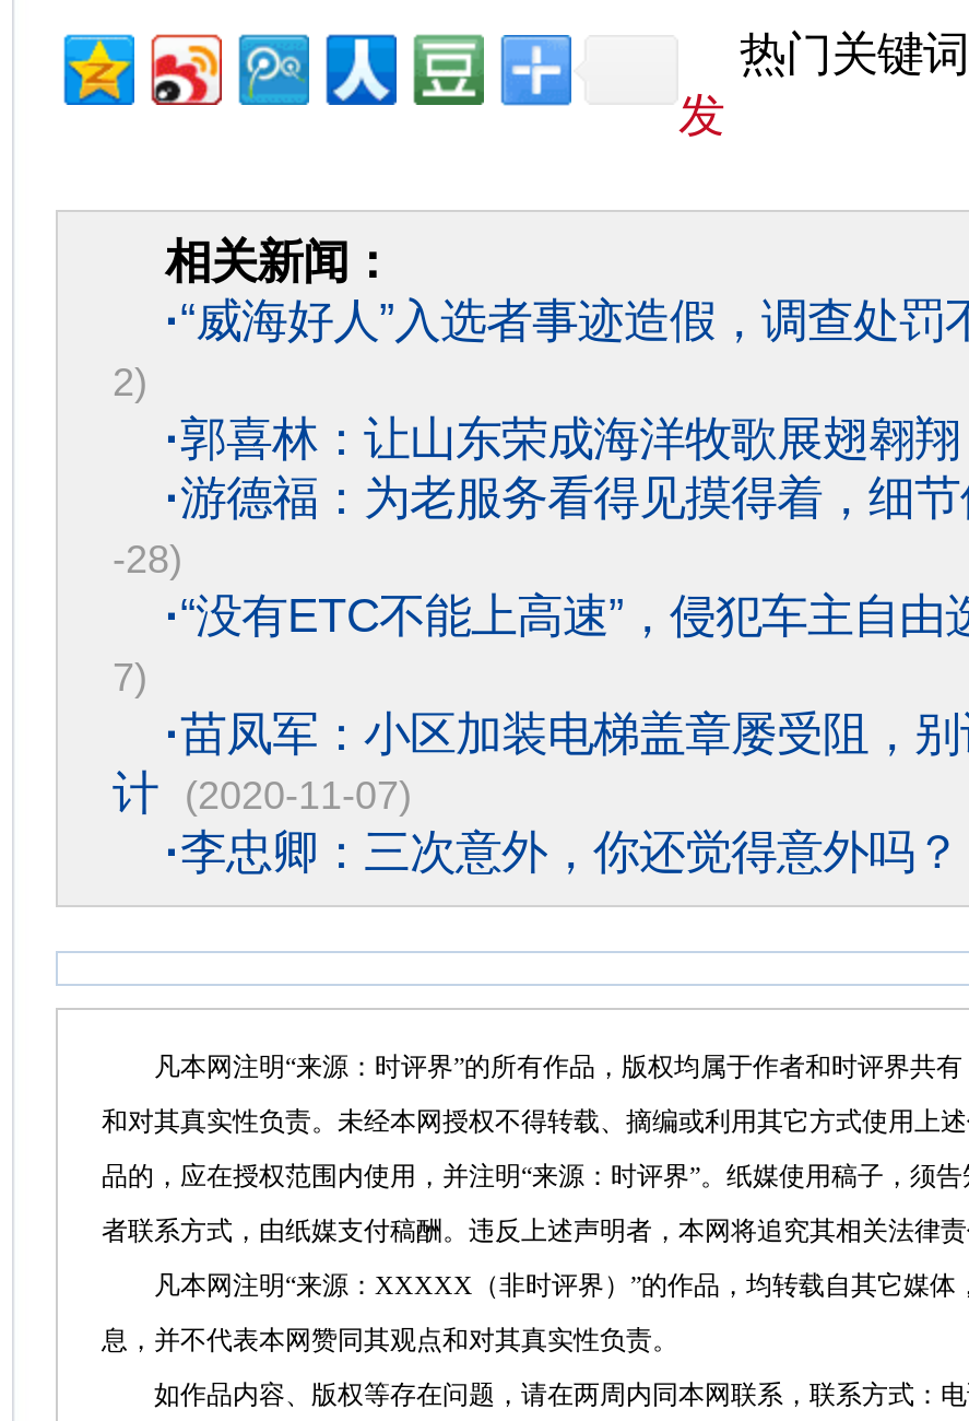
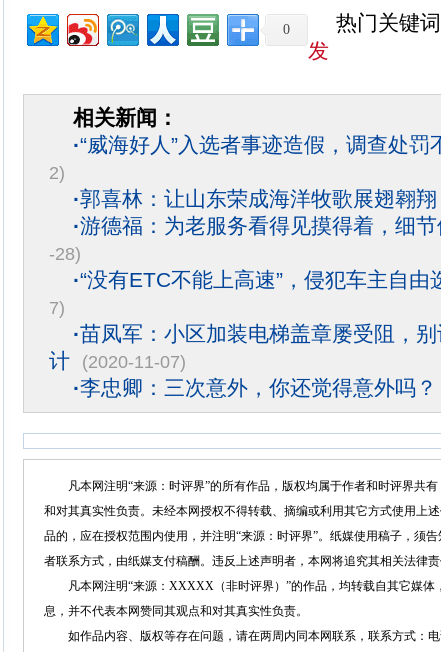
+ 0
